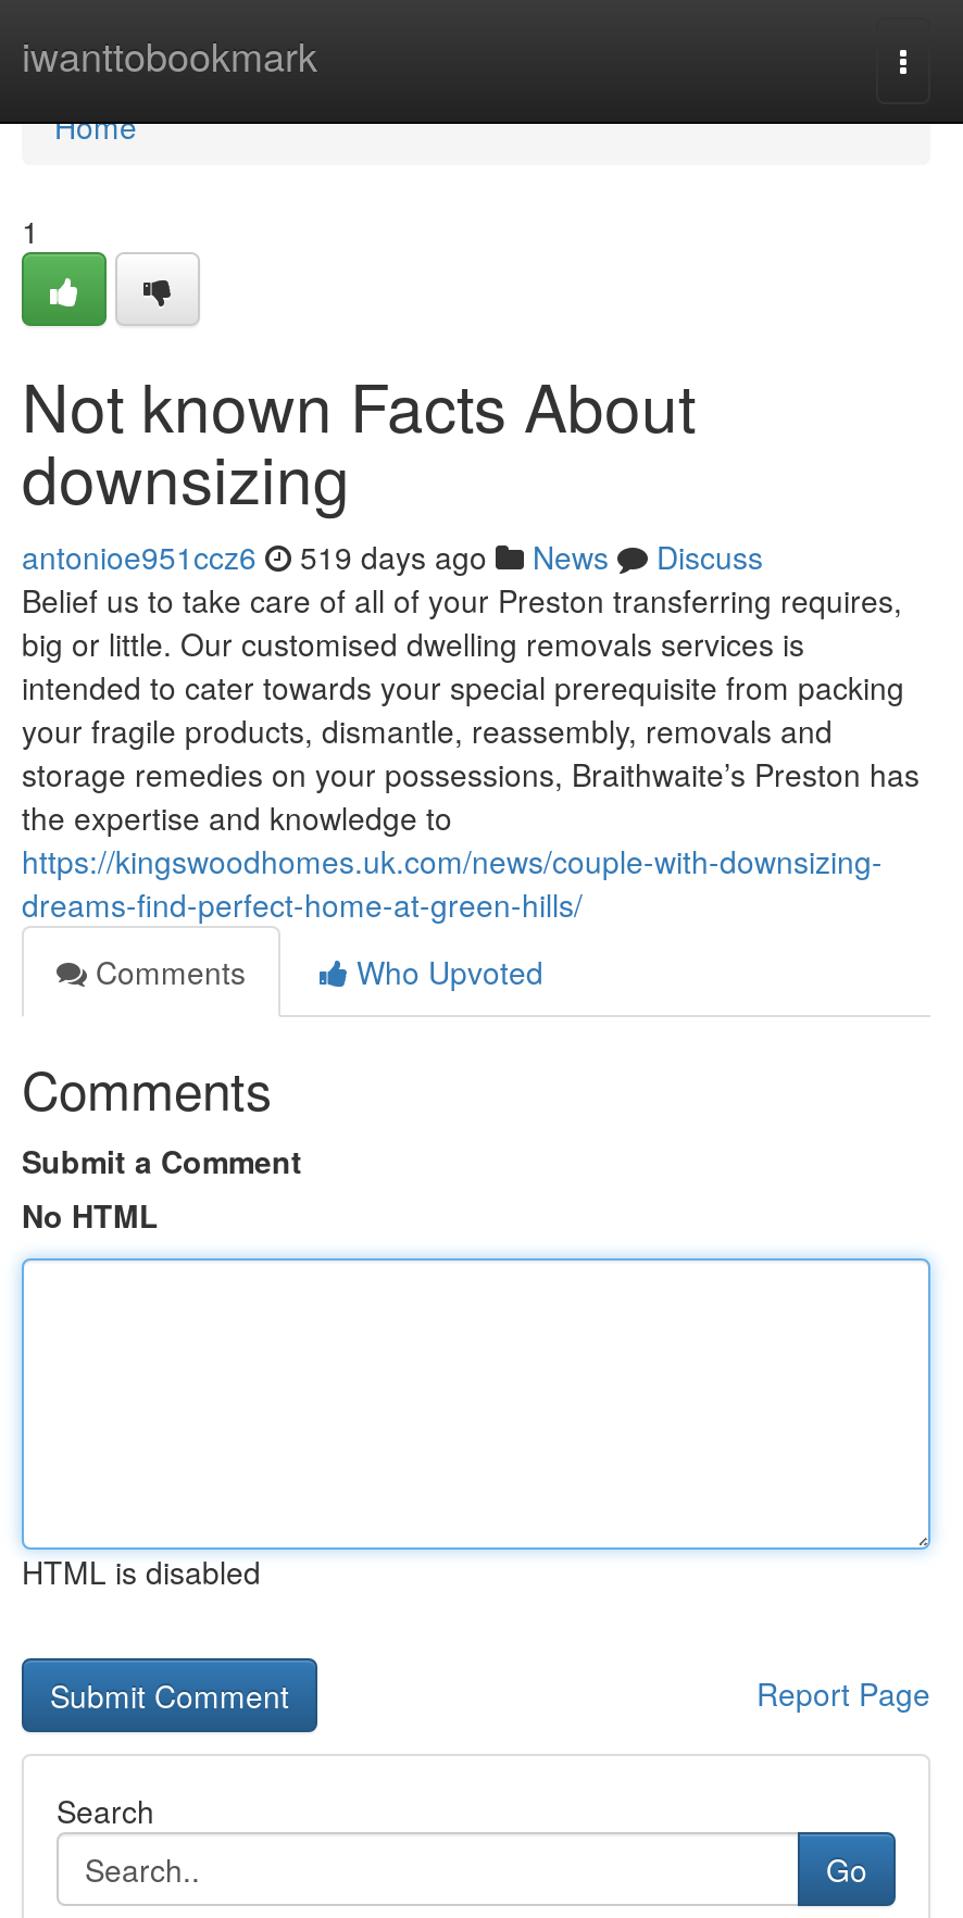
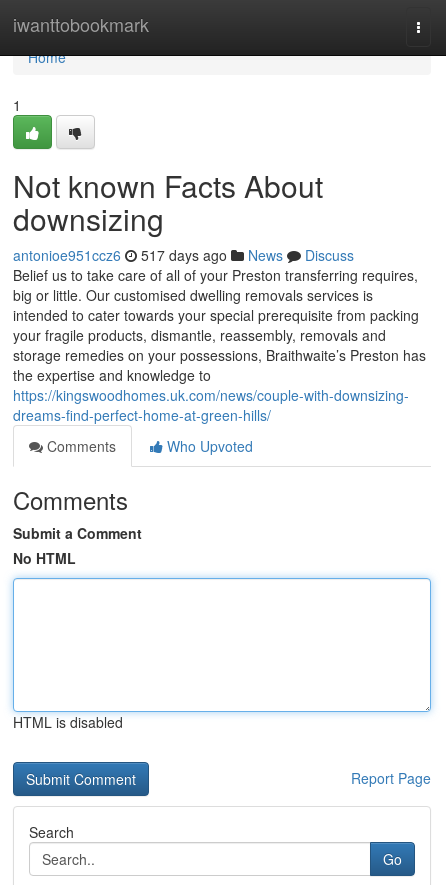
- antonioe951ccz6 519 days ago News Discuss
+ antonioe951ccz6 517 days ago News Discuss
